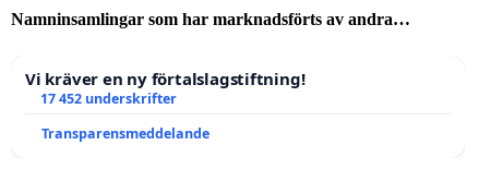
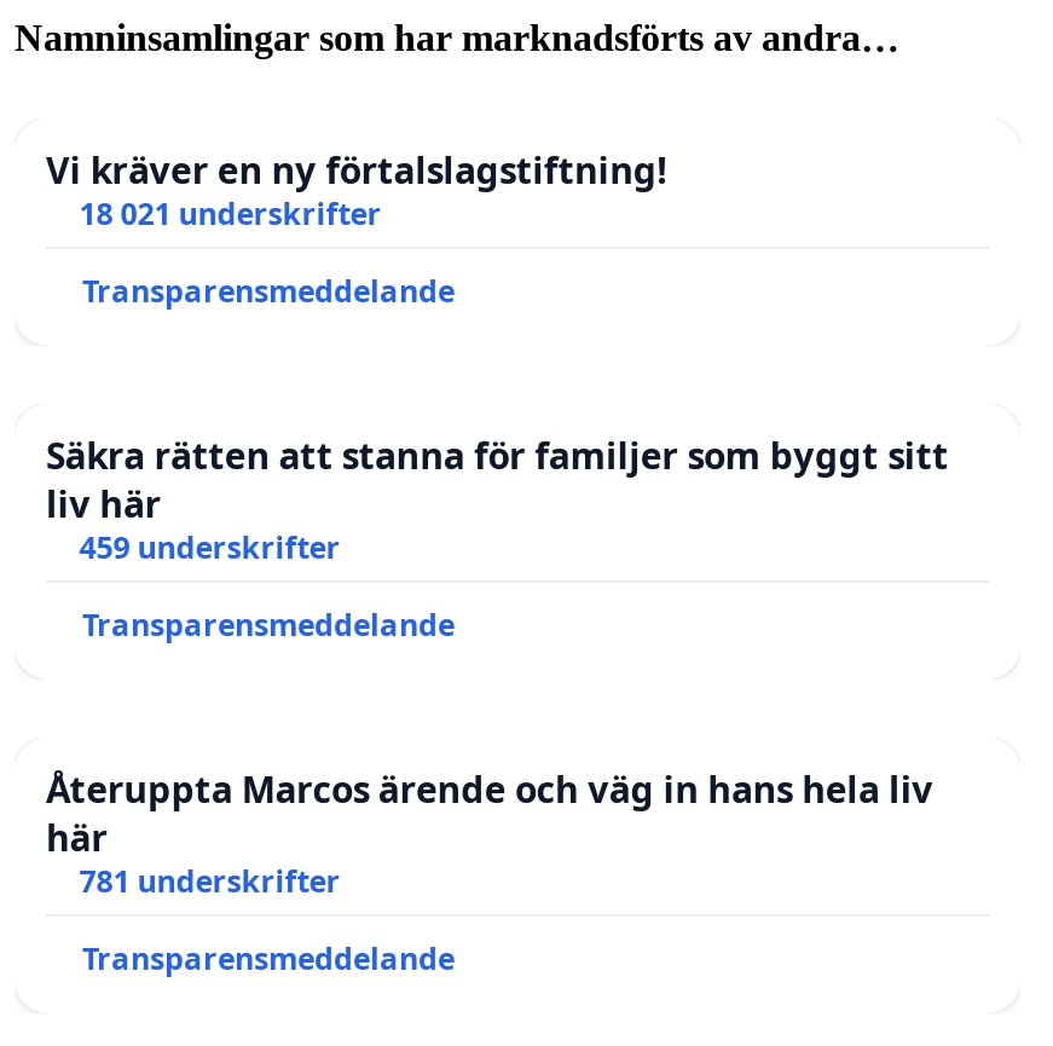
- 17 452 underskrifter
+ 18 021 underskrifter
+ Transparensmeddelande
+ Säkra rätten att stanna för familjer som byggt sitt
+ liv här
+ 459 underskrifter
+ Transparensmeddelande
+ Återuppta Marcos ärende och väg in hans hela liv
+ här
+ 781 underskrifter
